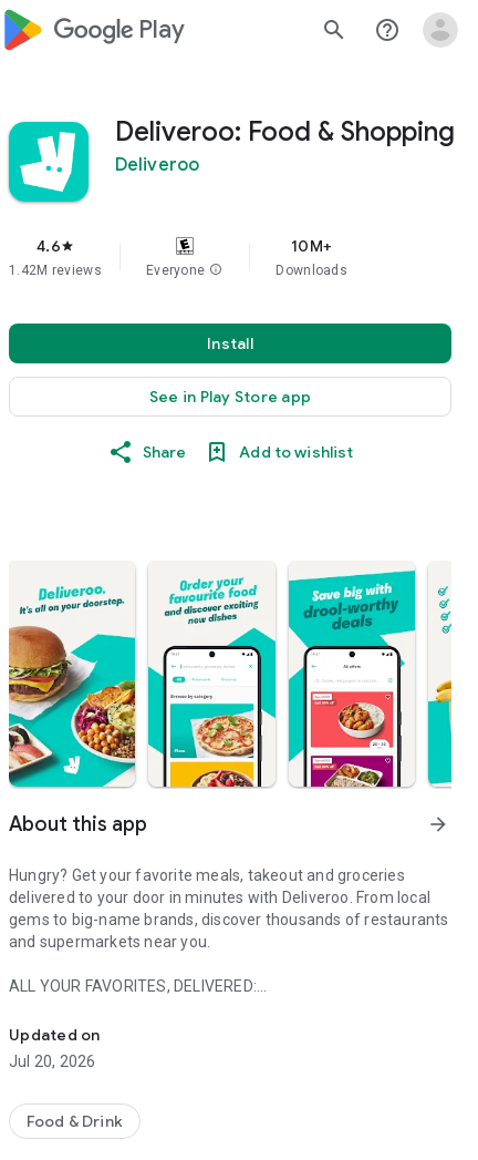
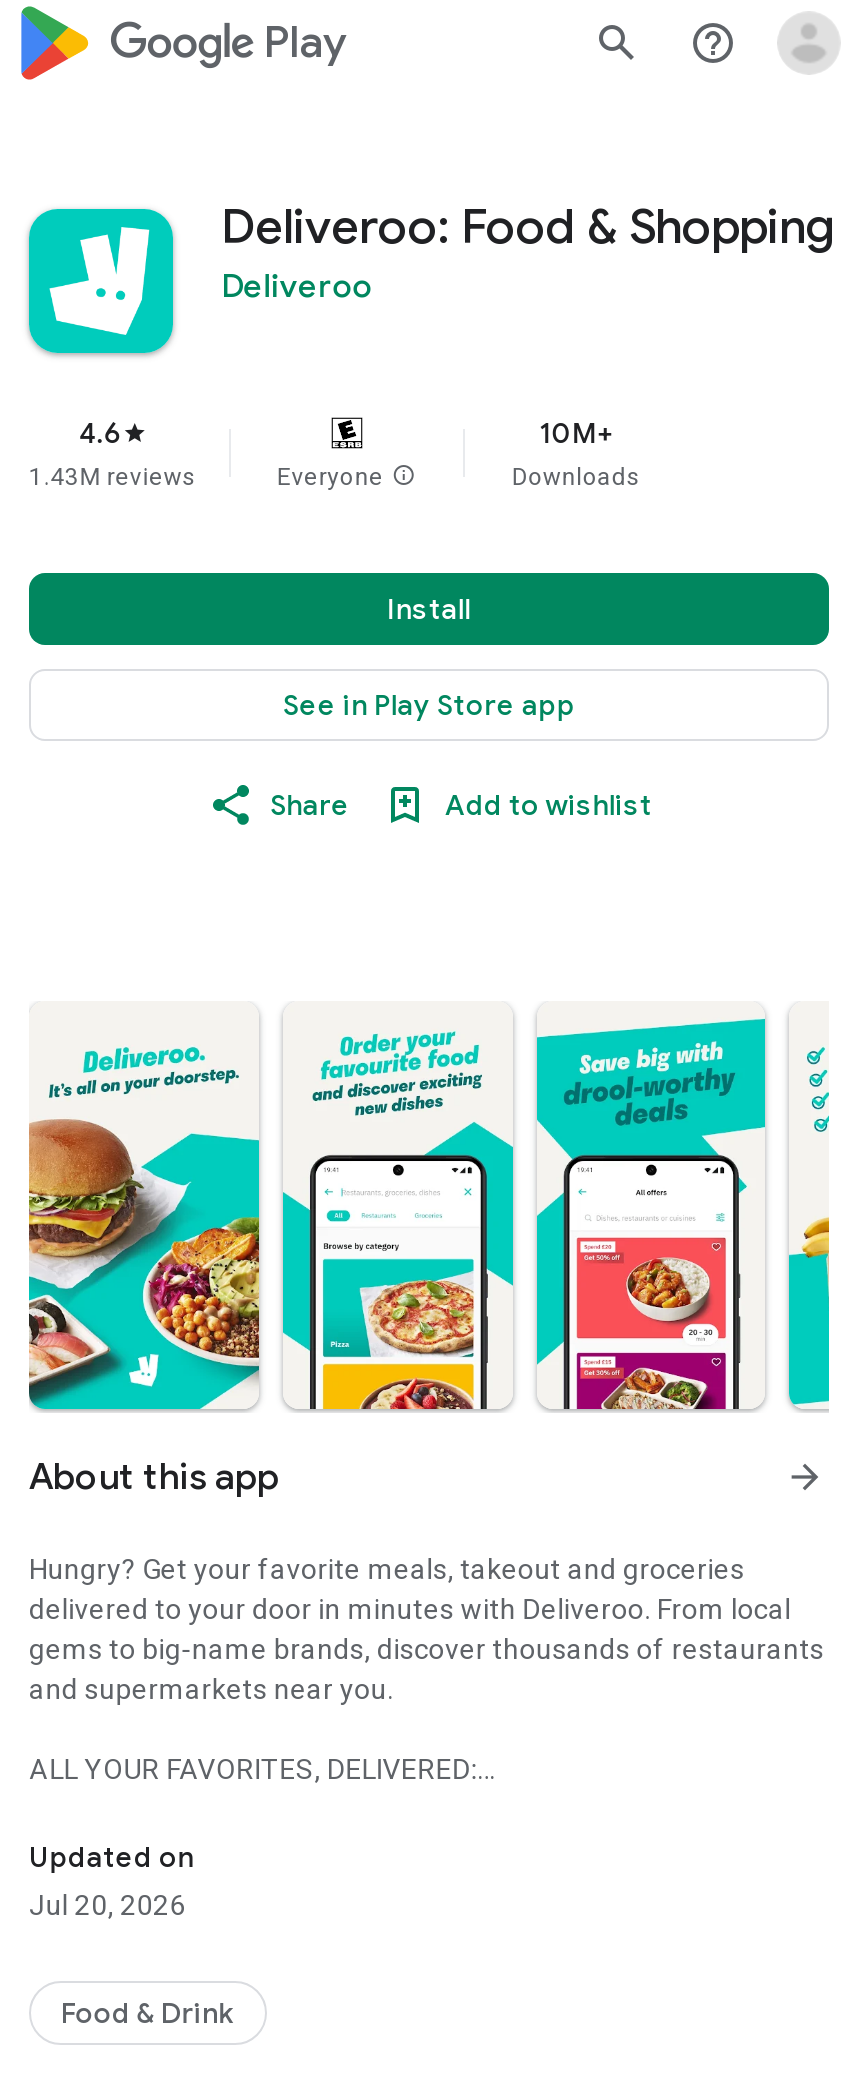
- 1.42M reviews
+ 1.43M reviews
